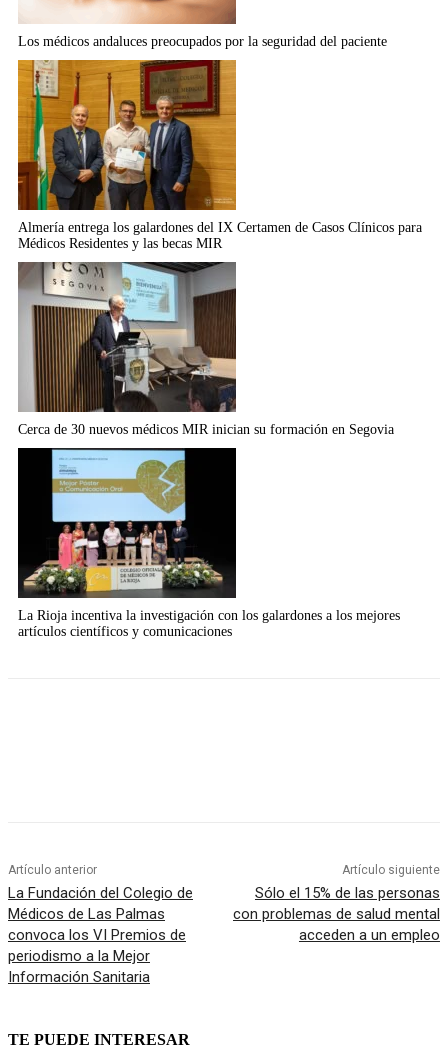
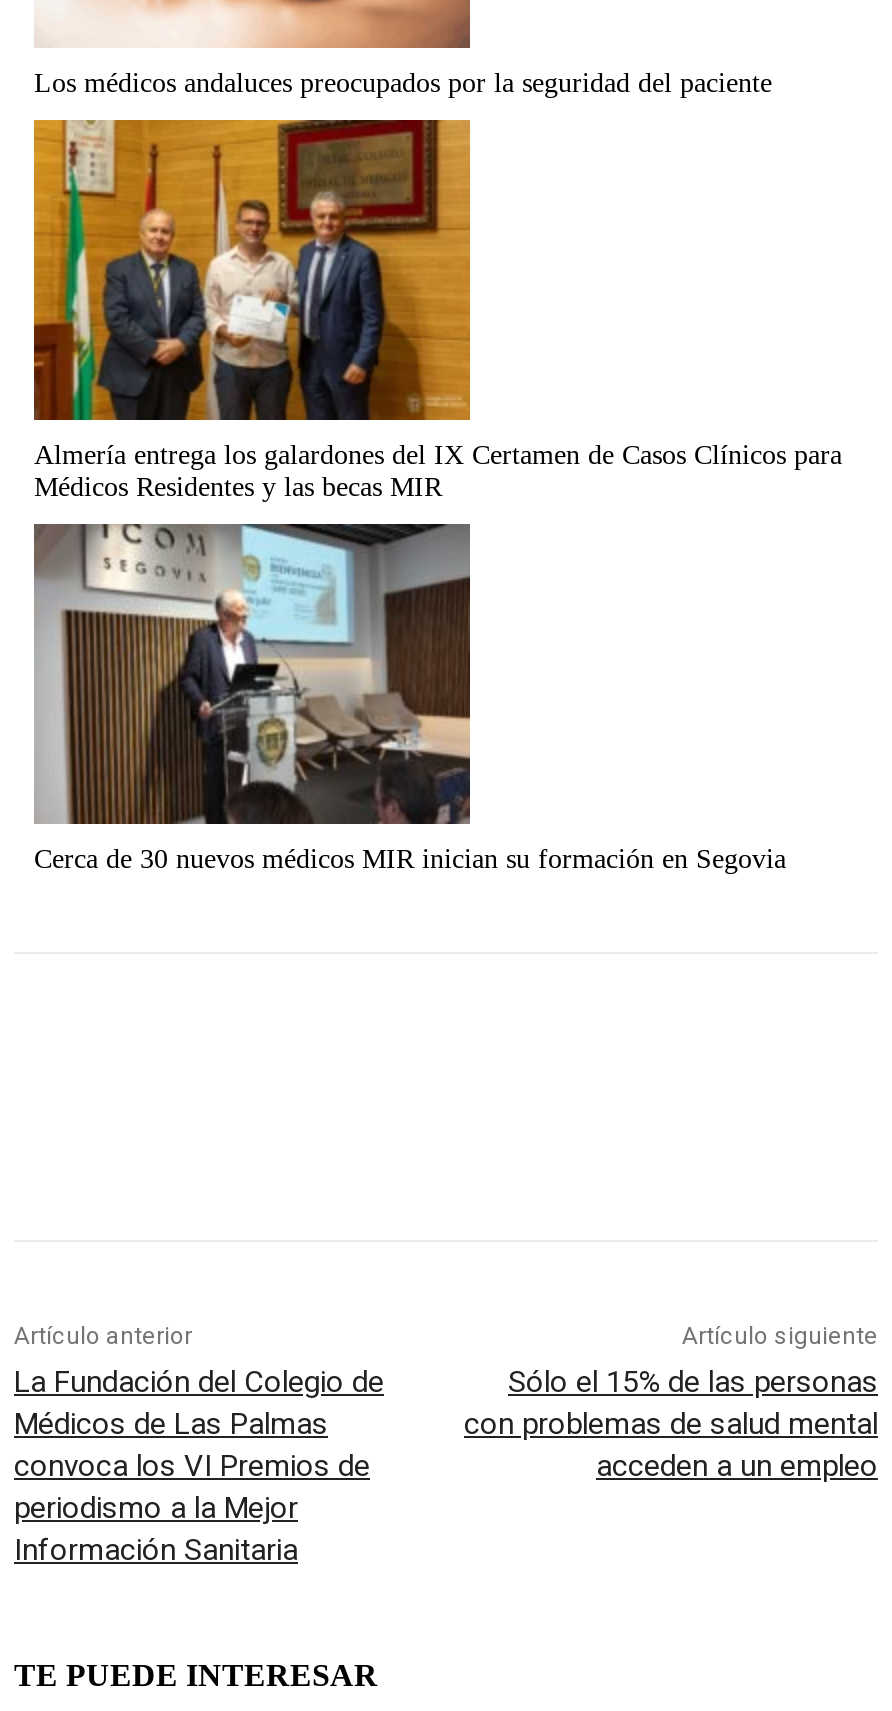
- [image]
- La Rioja incentiva la investigación con los galardones a los mejores
- artículos científicos y comunicaciones
